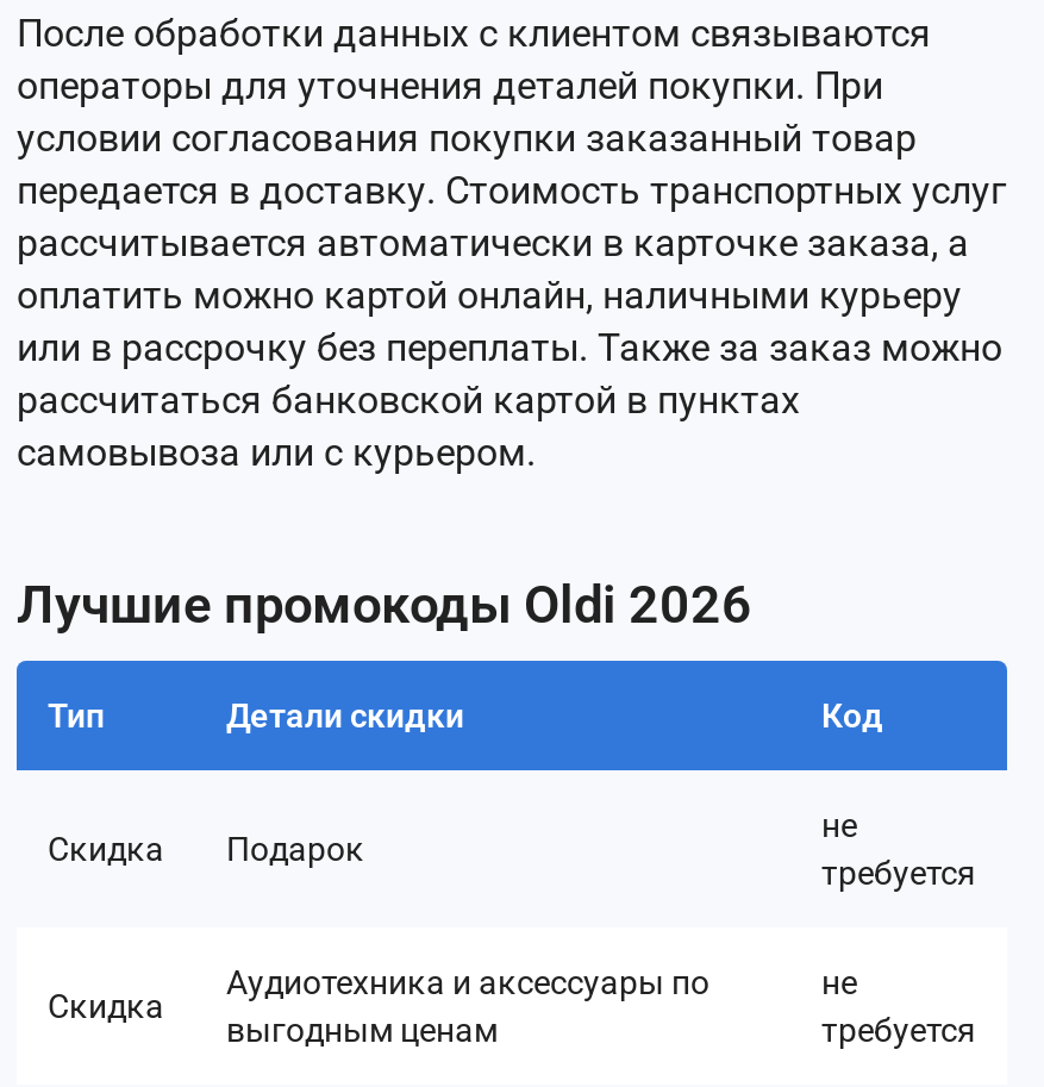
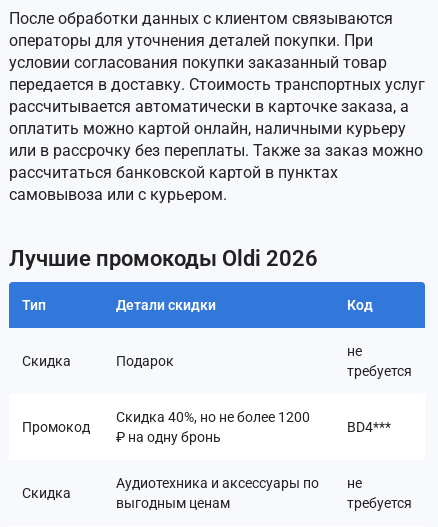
+ Промокод

+ Скидка 40%, но не более 1200
+ ₽ на одну бронь

+ BD4***
